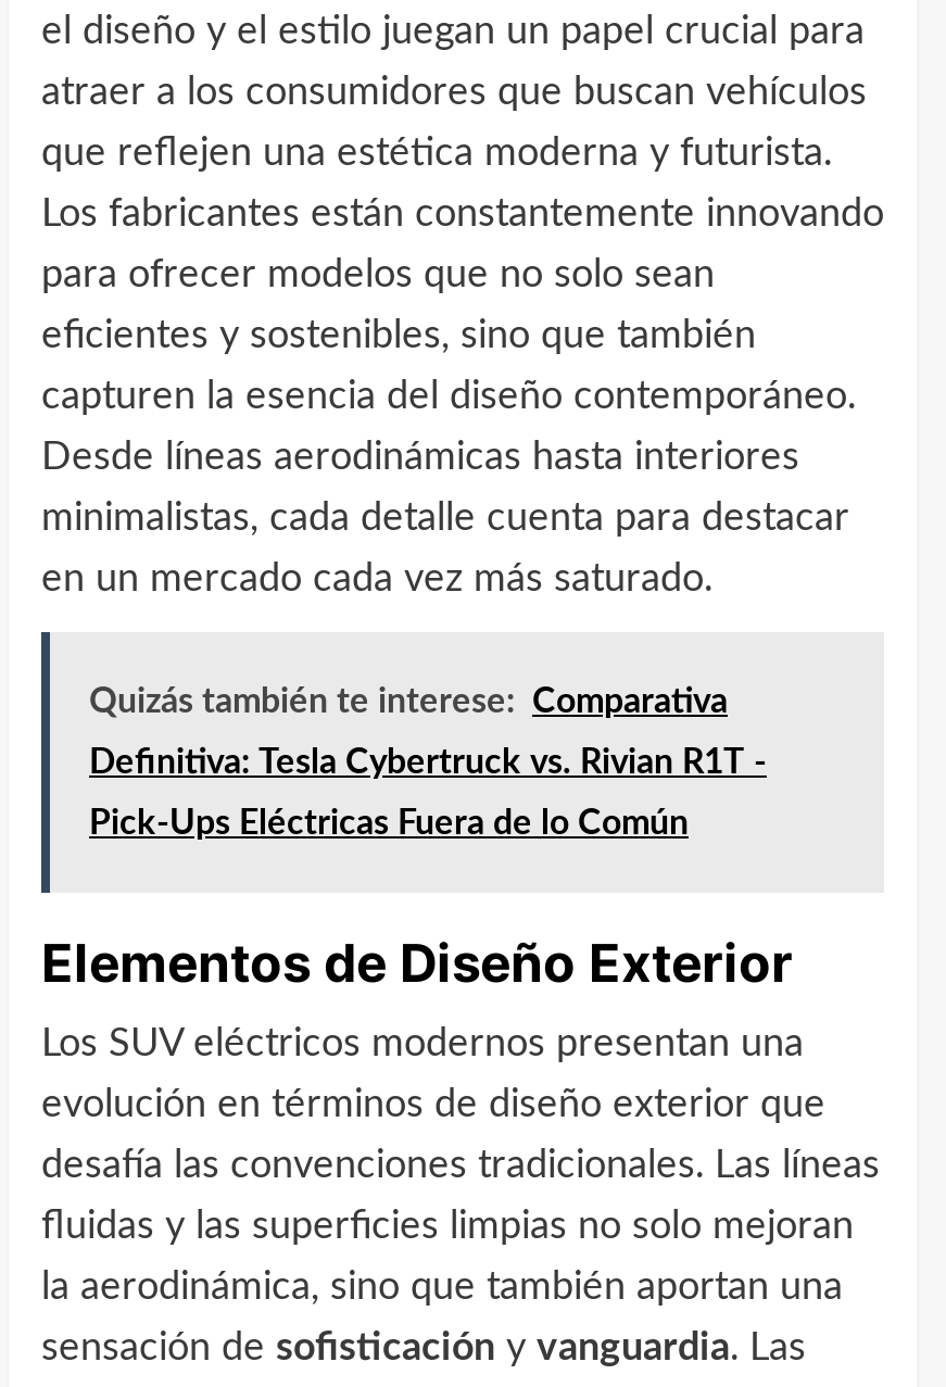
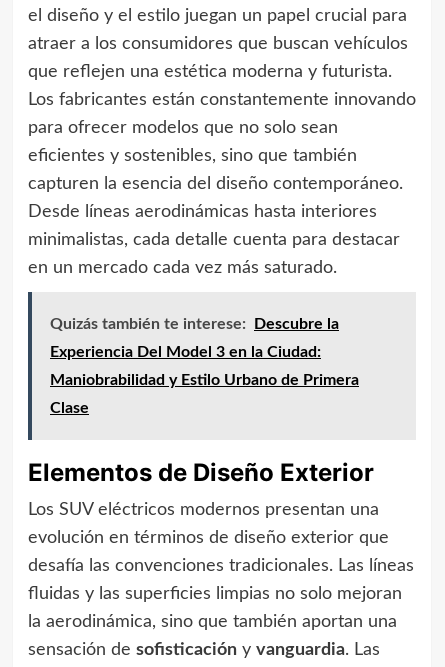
- Quizás también te interese: Comparativa
- Definitiva: Tesla Cybertruck vs. Rivian R1T -
- Pick-Ups Eléctricas Fuera de lo Común
+ Quizás también te interese: Descubre la
+ Experiencia Del Model 3 en la Ciudad:
+ Maniobrabilidad y Estilo Urbano de Primera
+ Clase
